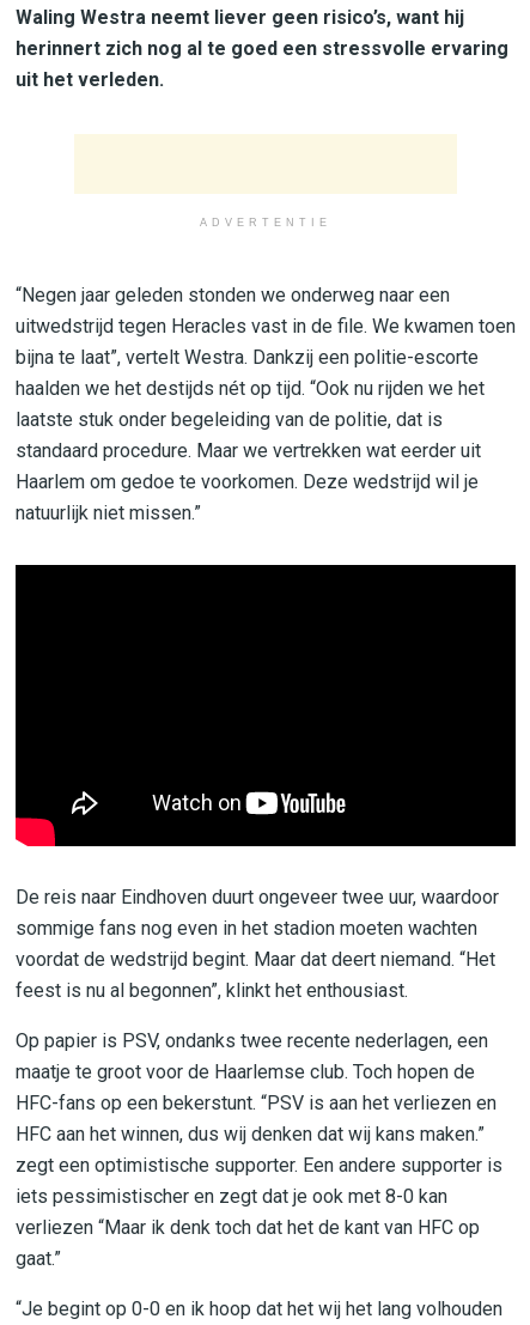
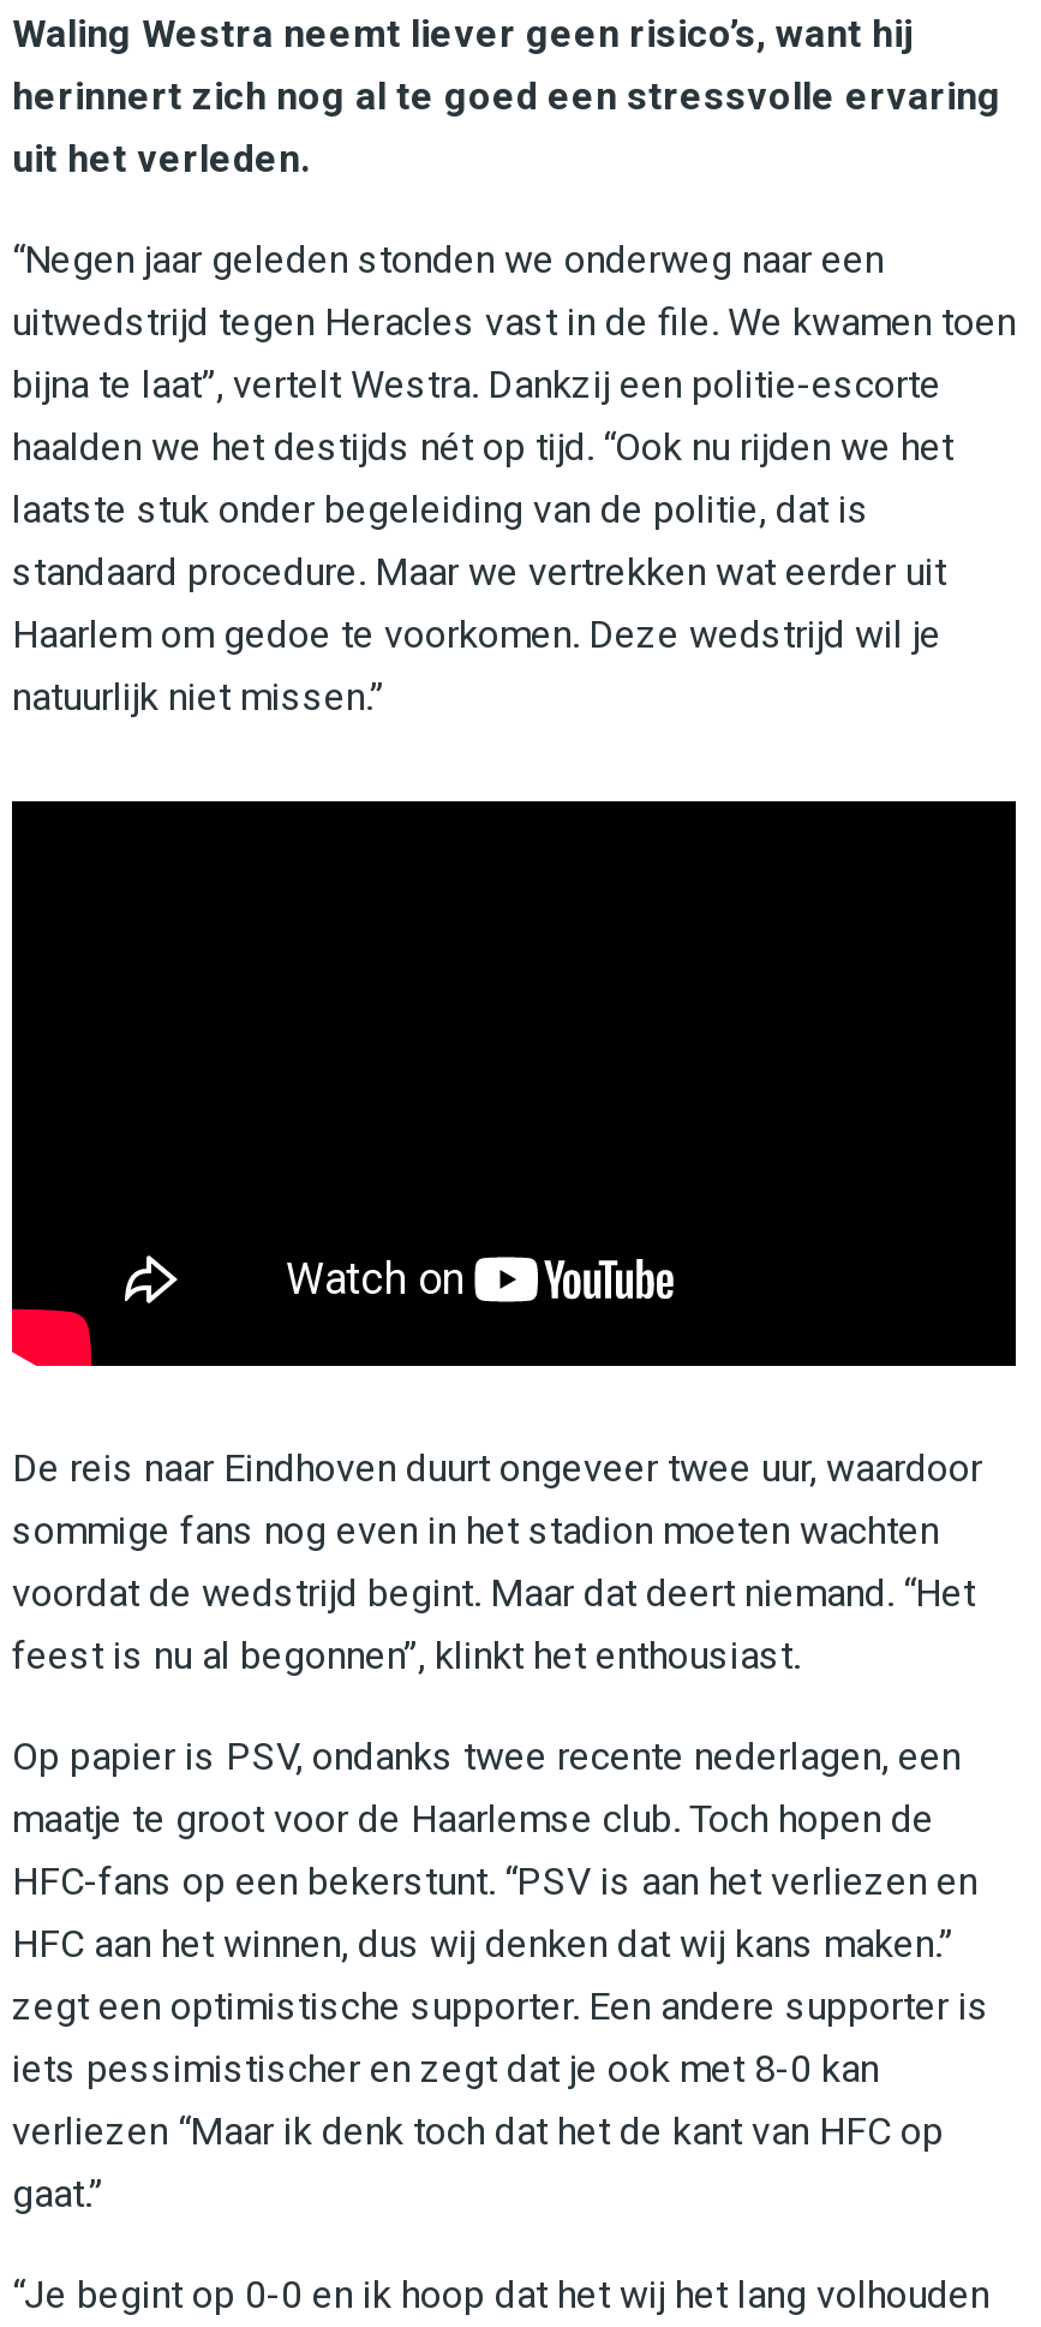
- ADVERTENTIE
